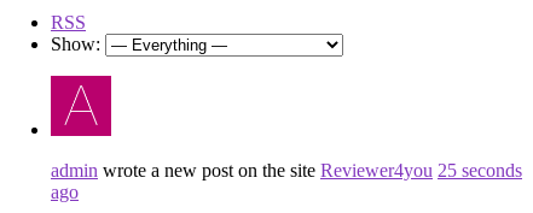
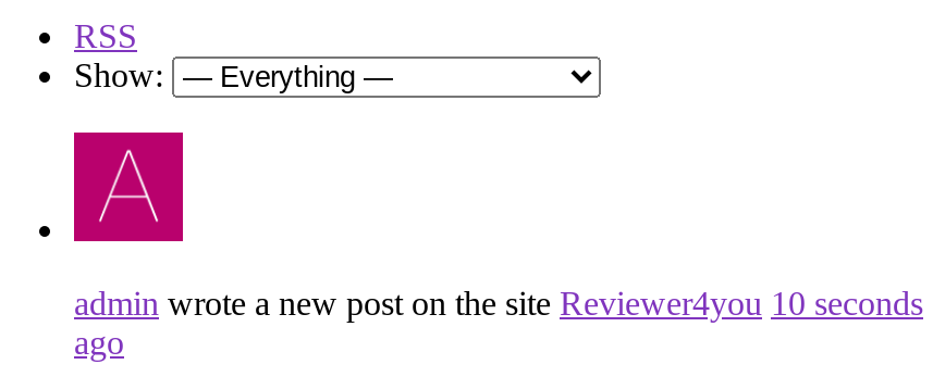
- admin wrote a new post on the site Reviewer4you 25 seconds
+ admin wrote a new post on the site Reviewer4you 10 seconds
